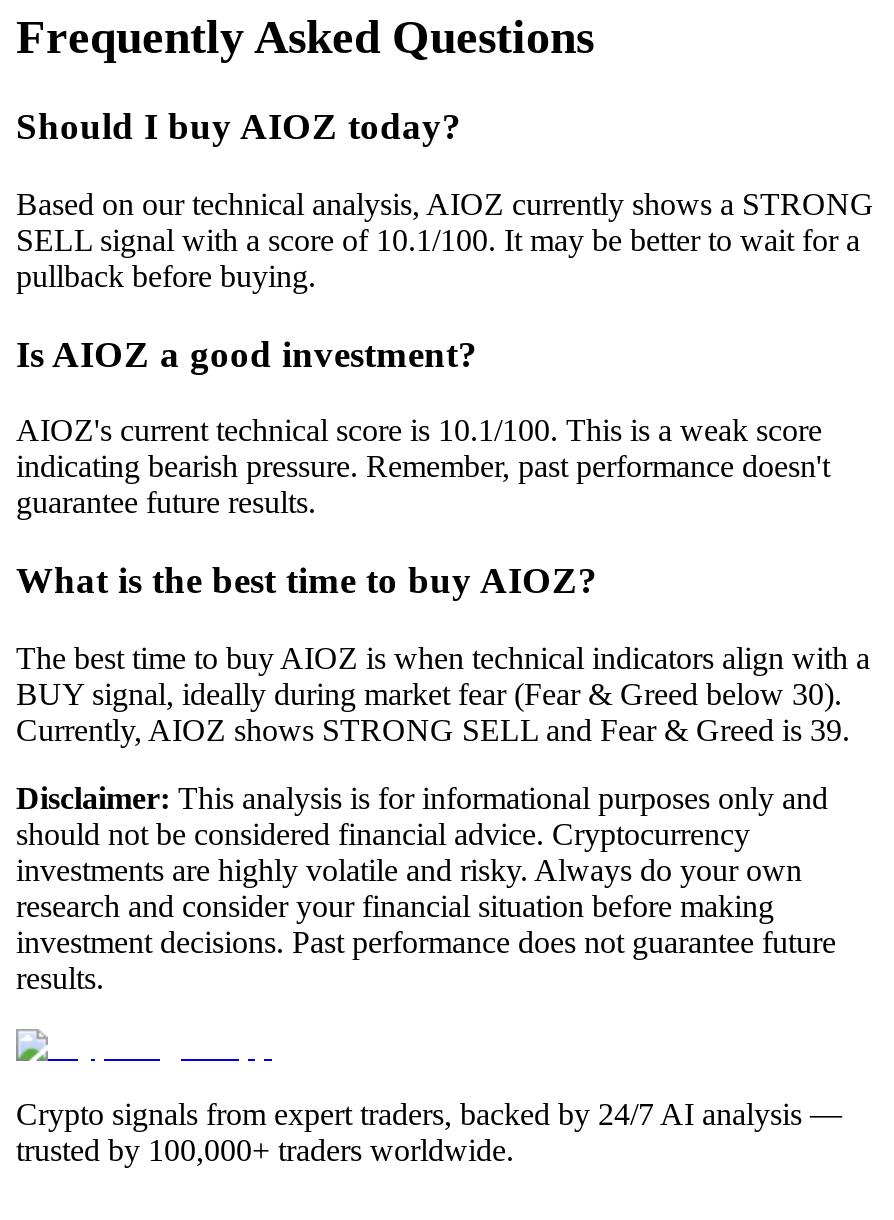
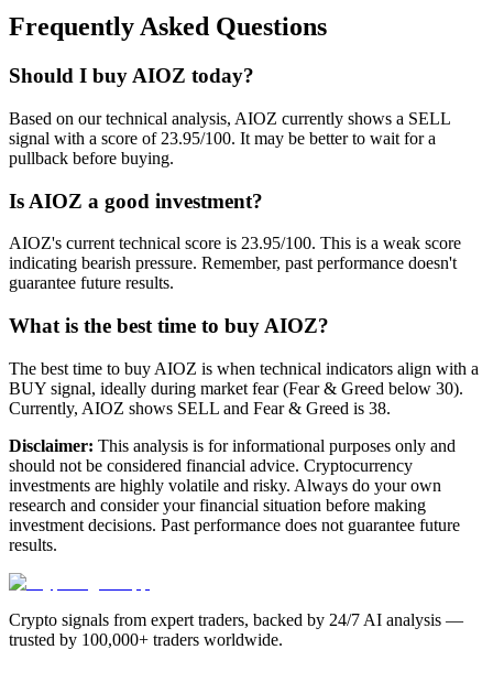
- Based on our technical analysis, AIOZ currently shows a STRONG
- SELL signal with a score of 10.1/100. It may be better to wait for a
+ Based on our technical analysis, AIOZ currently shows a SELL
+ signal with a score of 23.95/100. It may be better to wait for a

- AIOZ's current technical score is 10.1/100. This is a weak score
+ AIOZ's current technical score is 23.95/100. This is a weak score

- Currently, AIOZ shows STRONG SELL and Fear & Greed is 39.
+ Currently, AIOZ shows SELL and Fear & Greed is 38.
